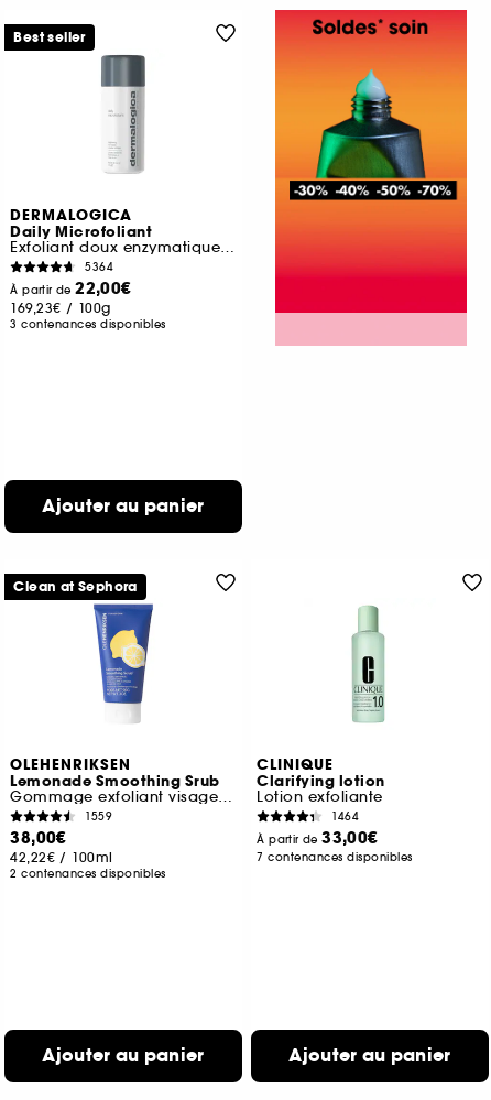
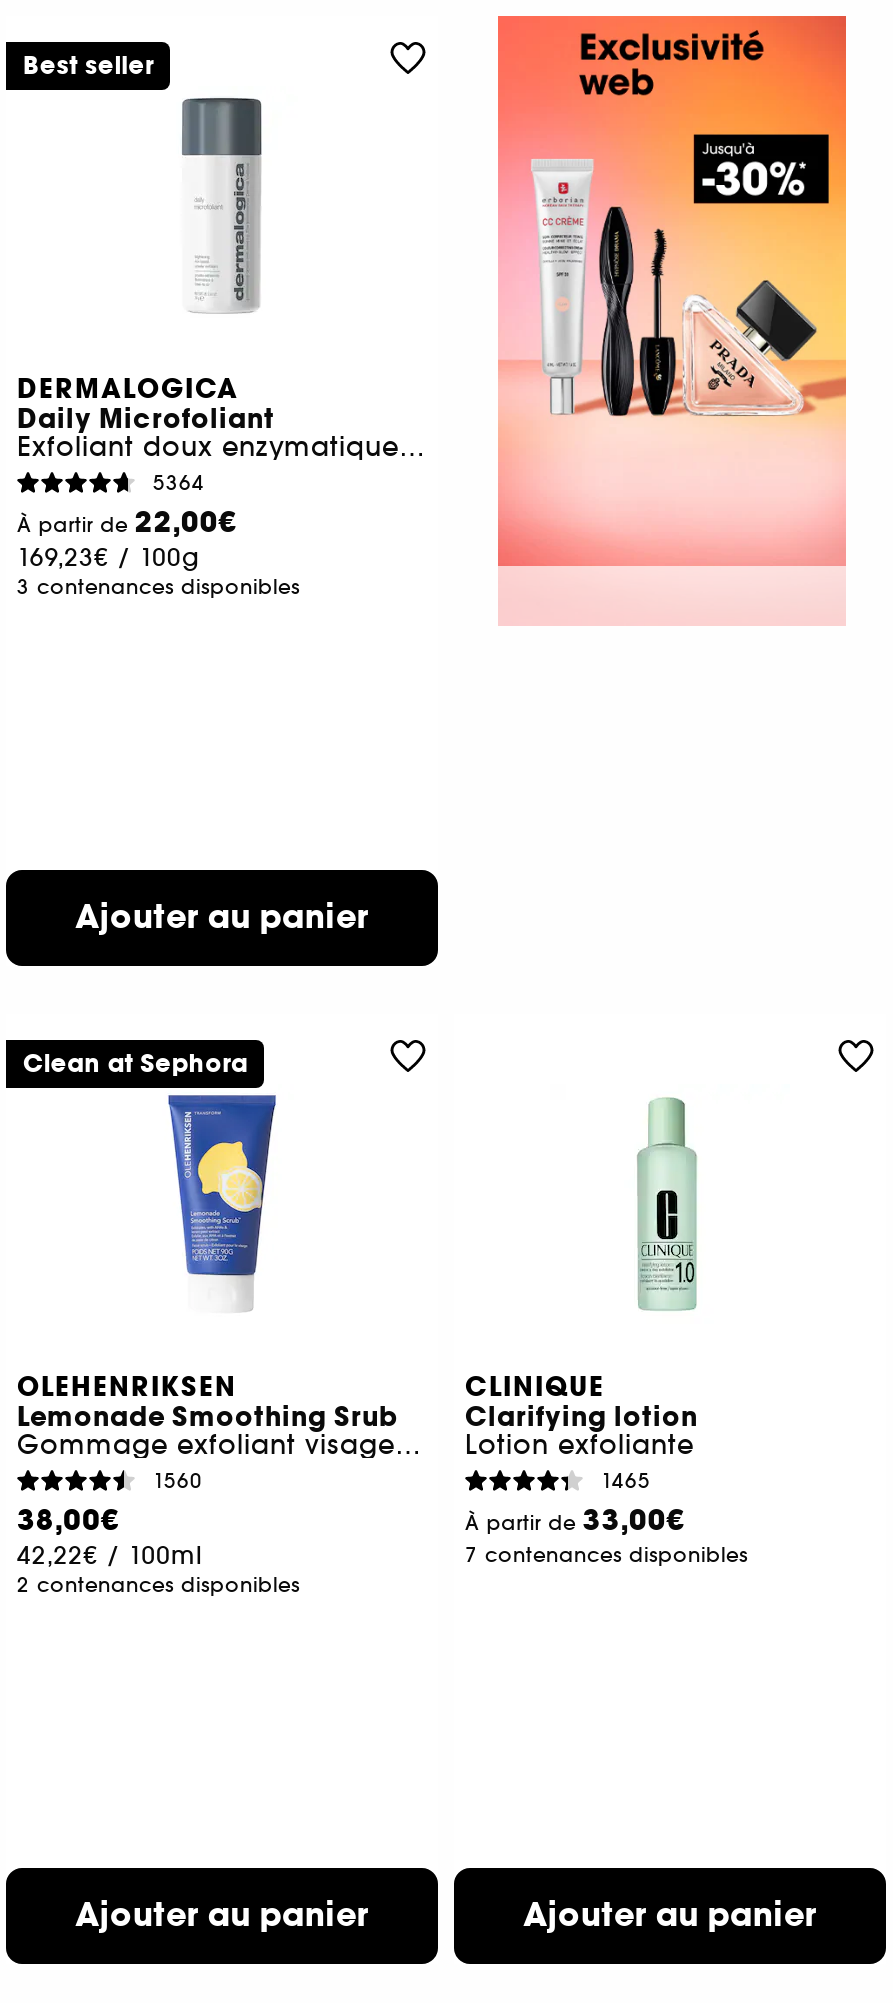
- [image]
+ [image]

- 1559
+ 1560

- 1464
+ 1465
